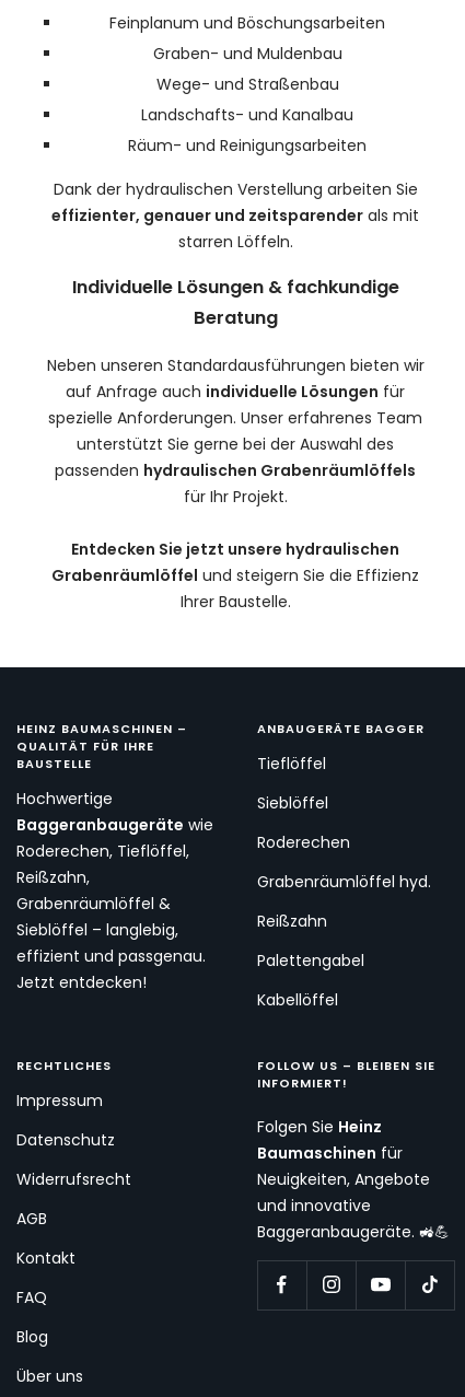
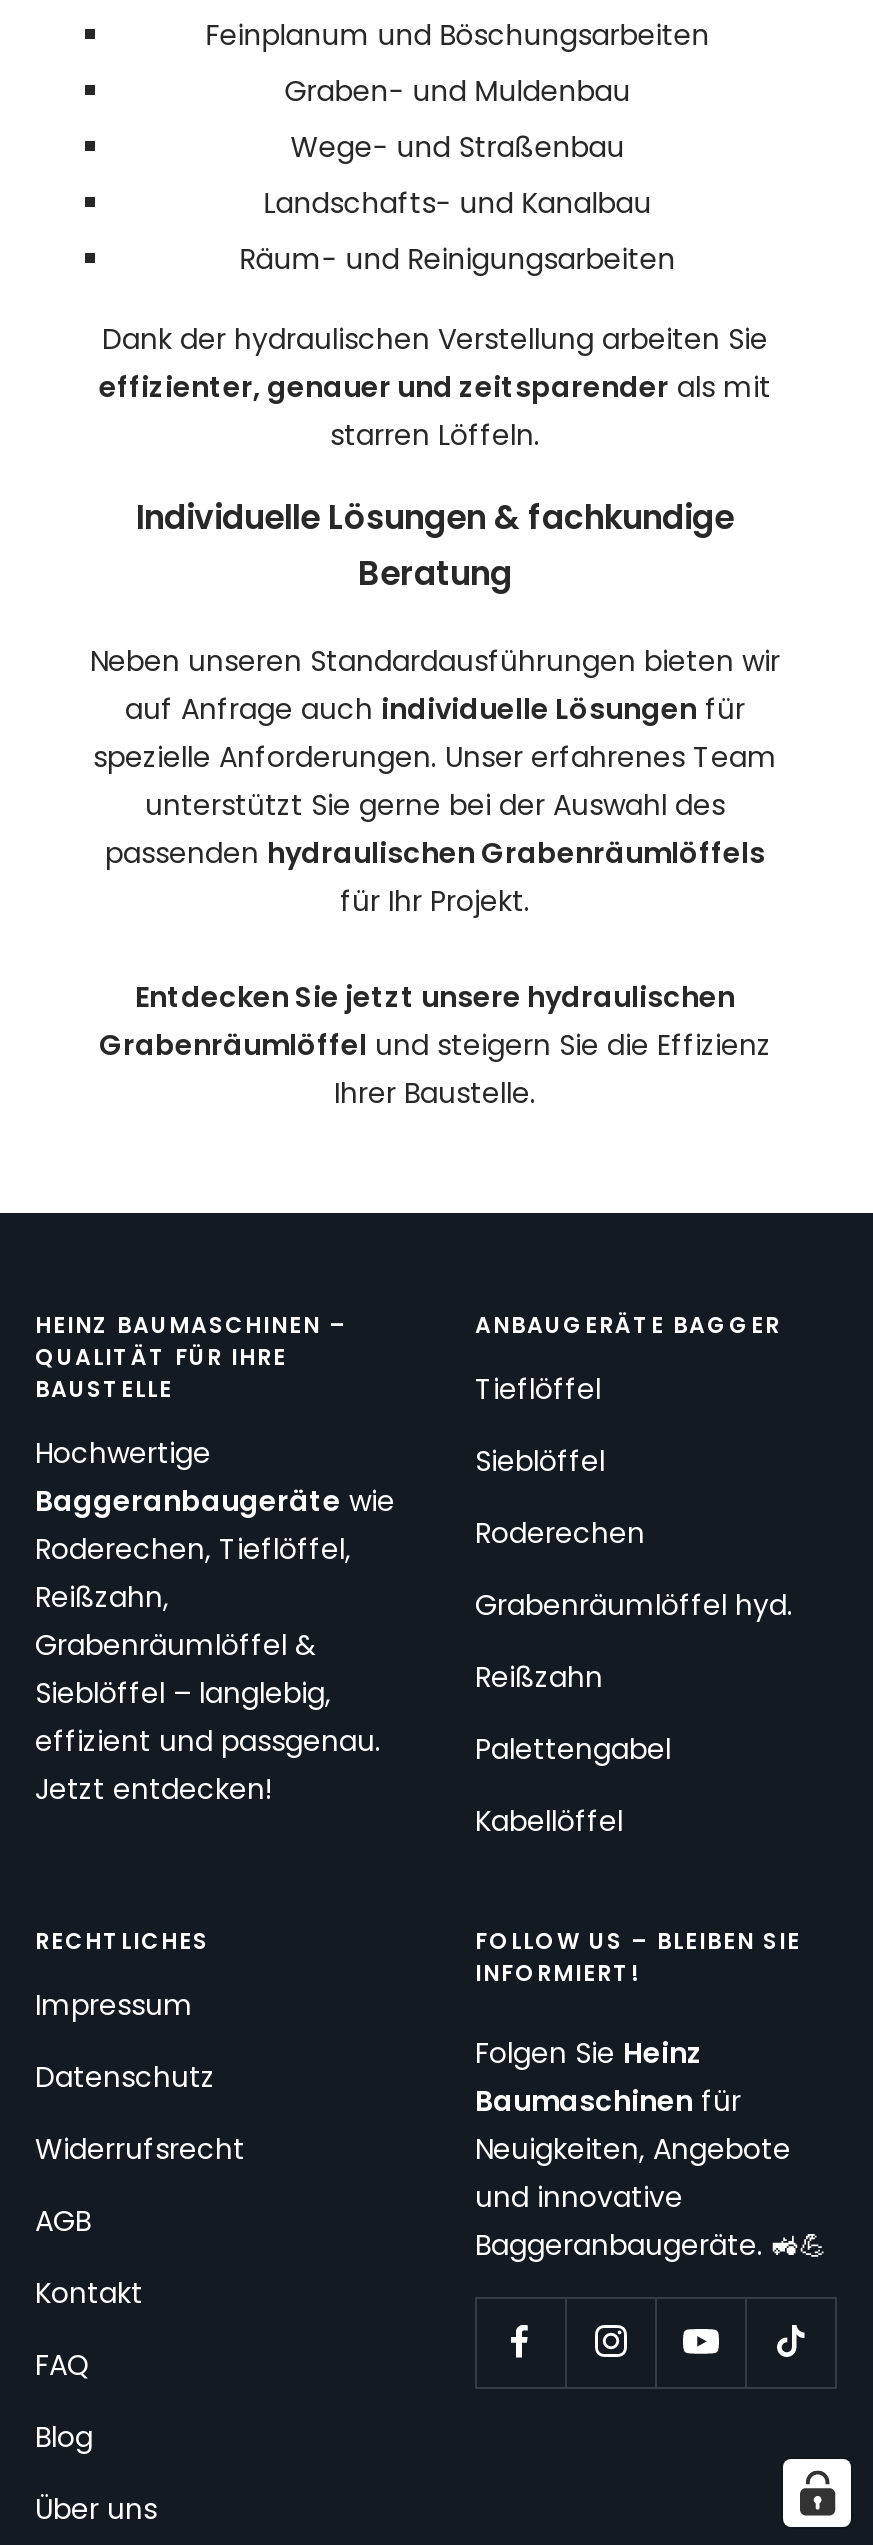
+ [image]
